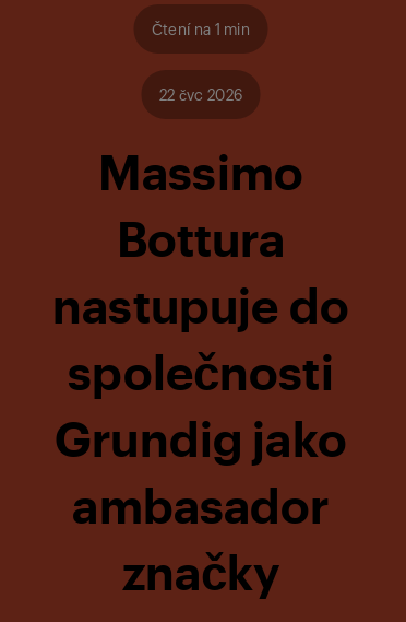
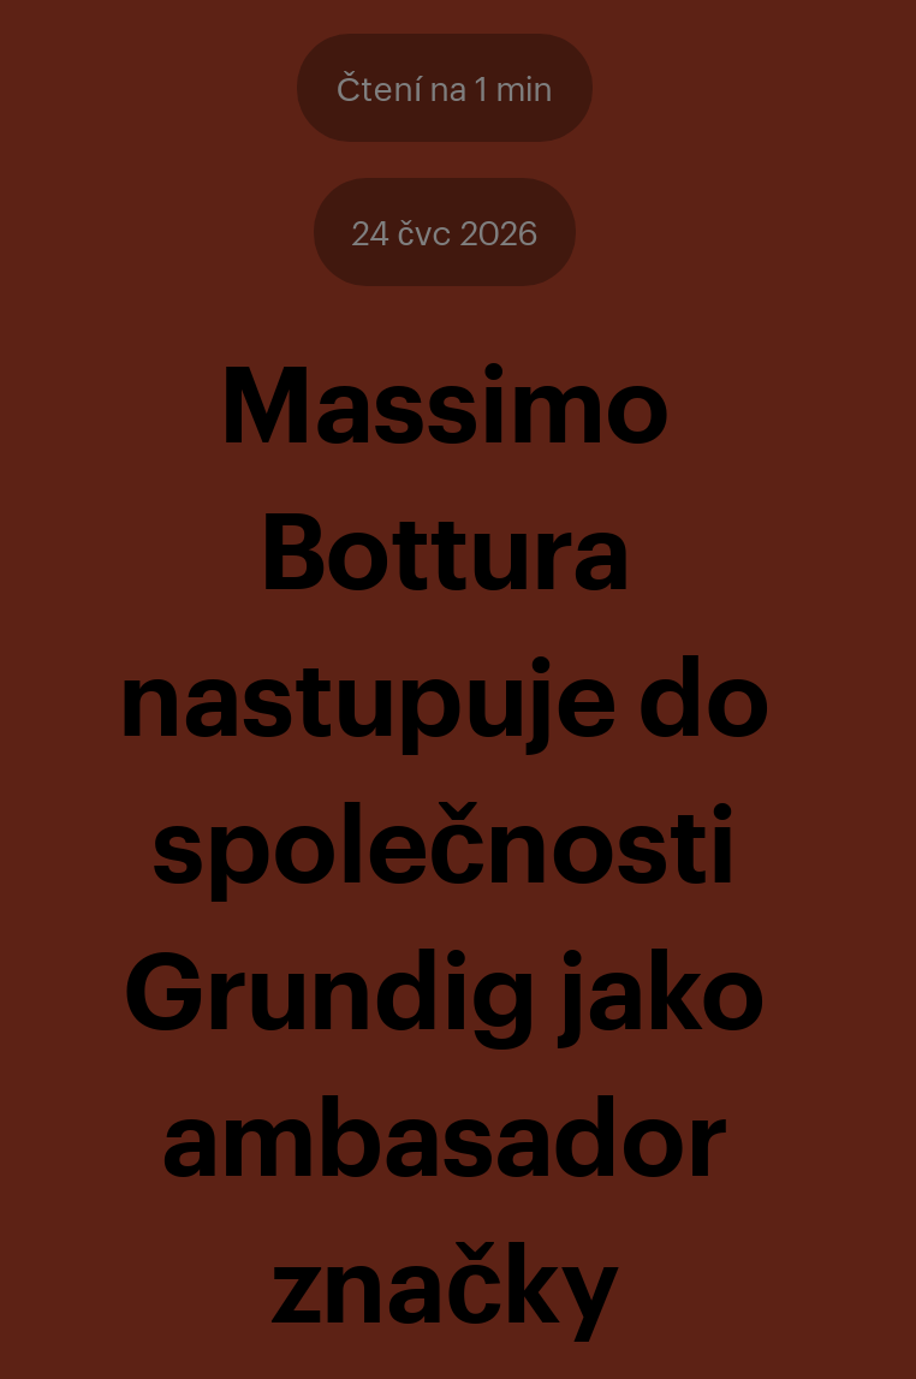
- 22 čvc 2026
+ 24 čvc 2026
